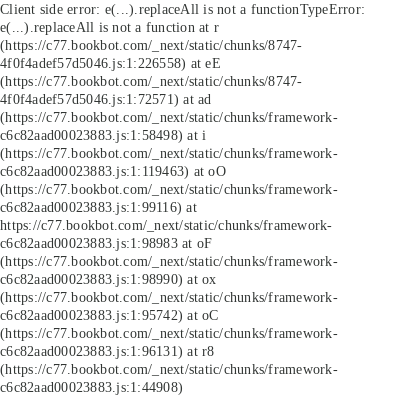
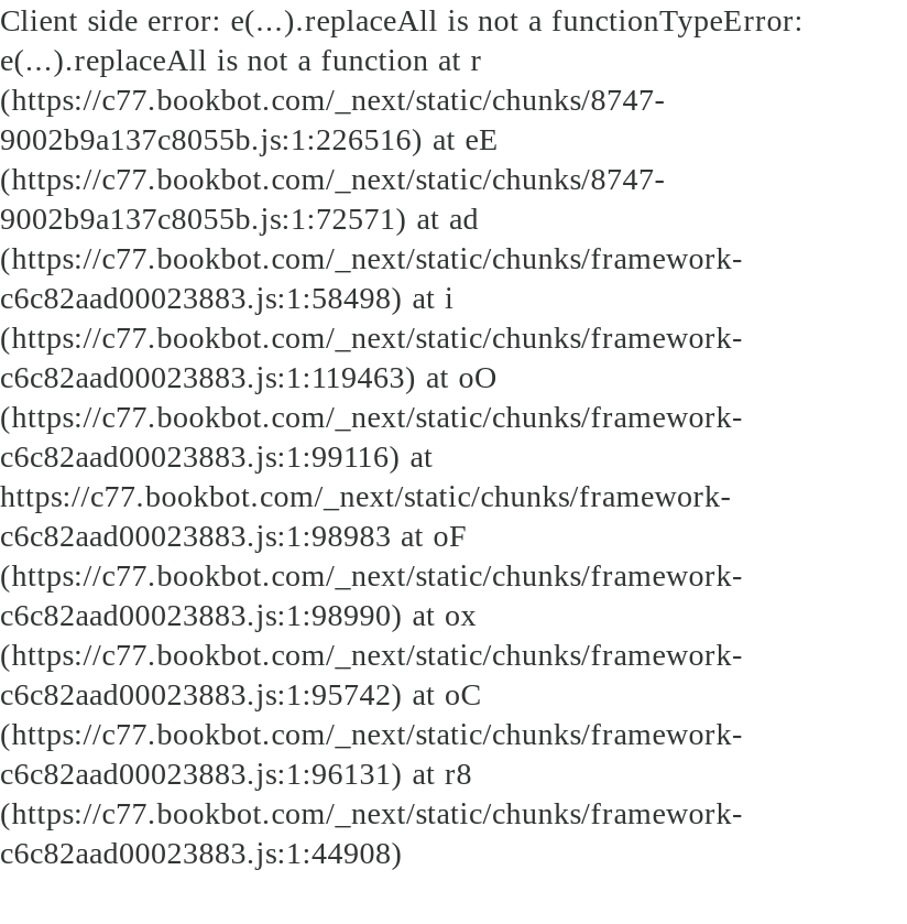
- 4f0f4adef57d5046.js:1:226558) at eE
+ 9002b9a137c8055b.js:1:226516) at eE

- 4f0f4adef57d5046.js:1:72571) at ad
+ 9002b9a137c8055b.js:1:72571) at ad
